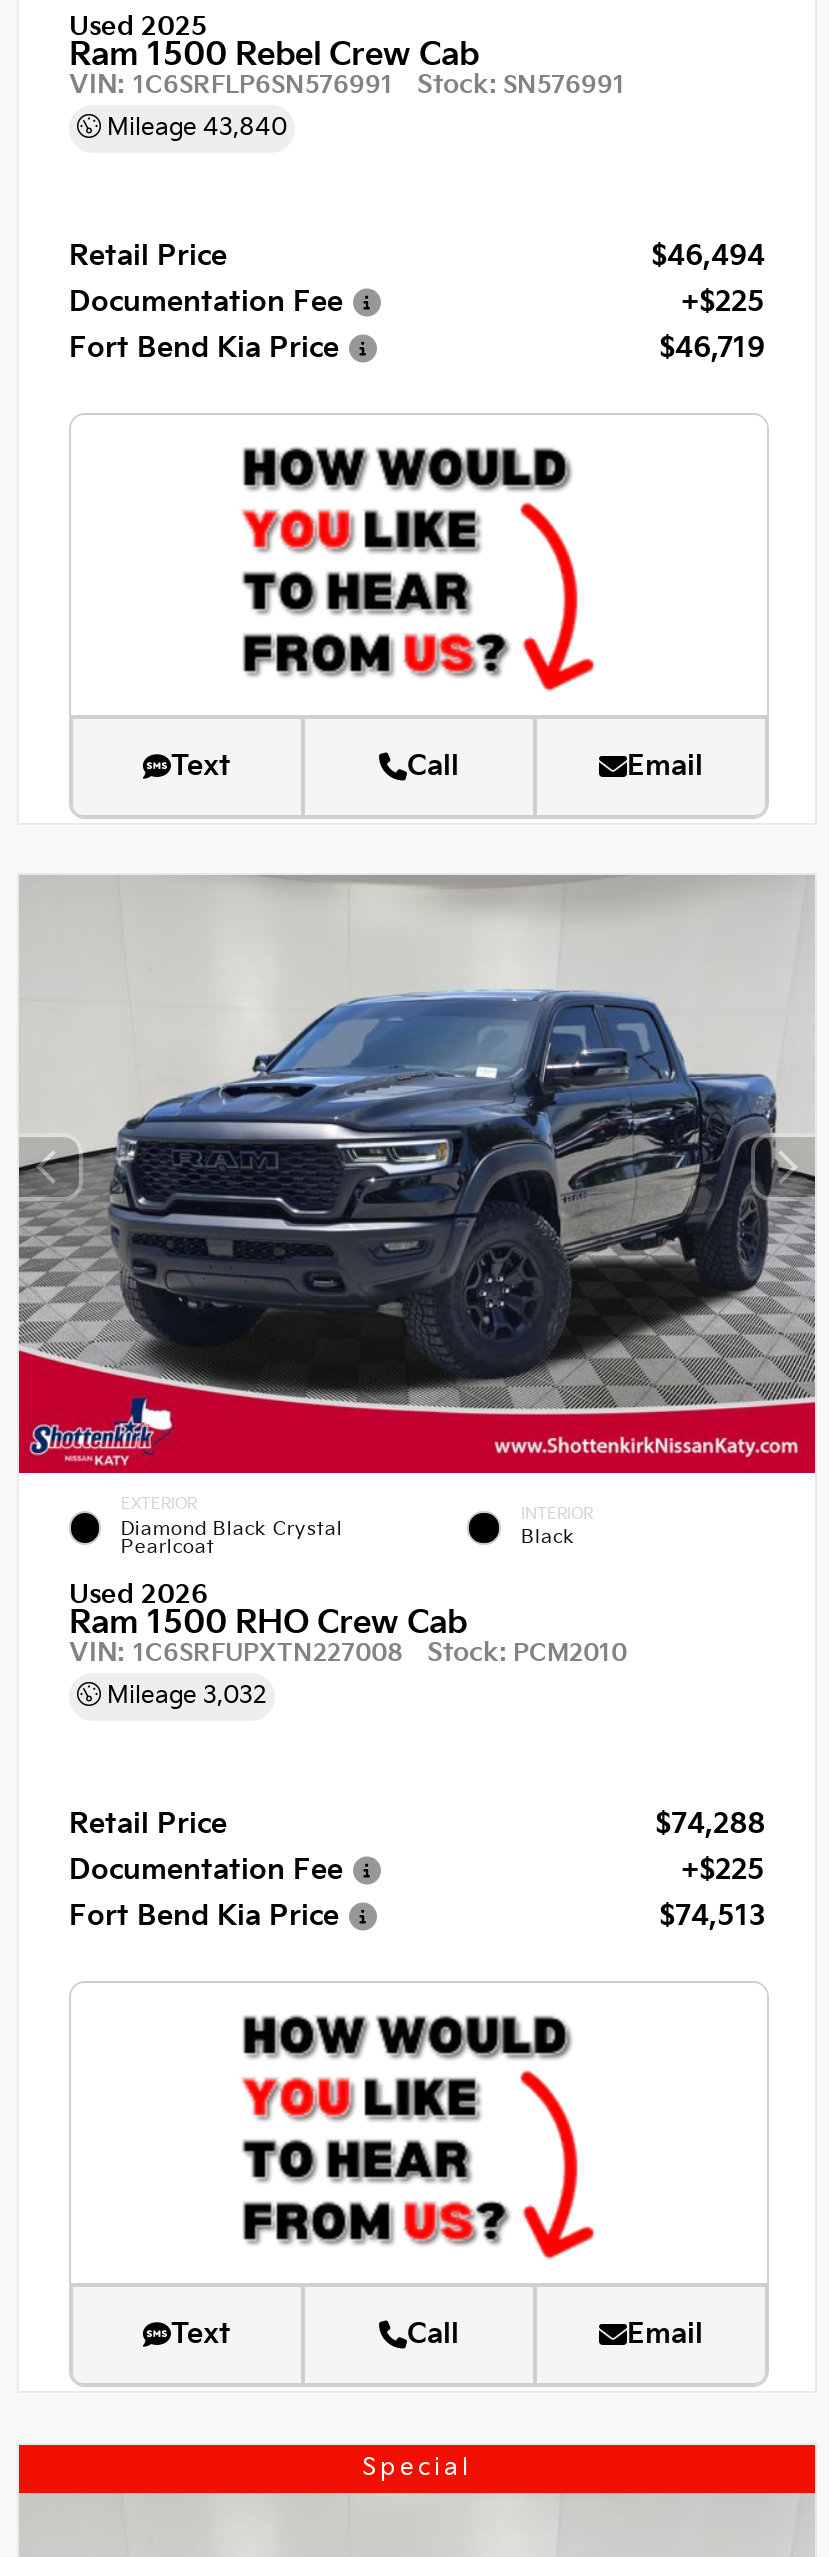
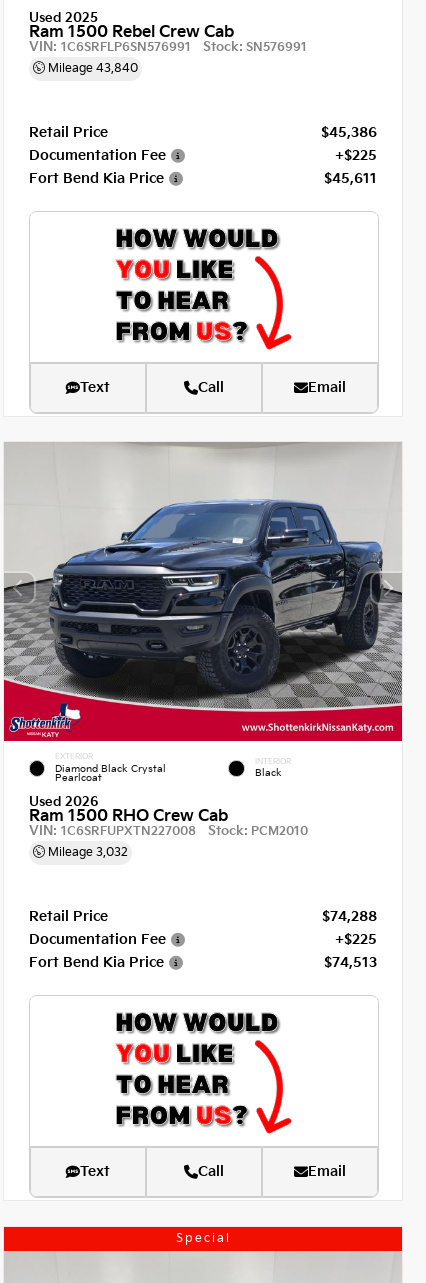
- $46,494
+ $45,386

- $46,719
+ $45,611
